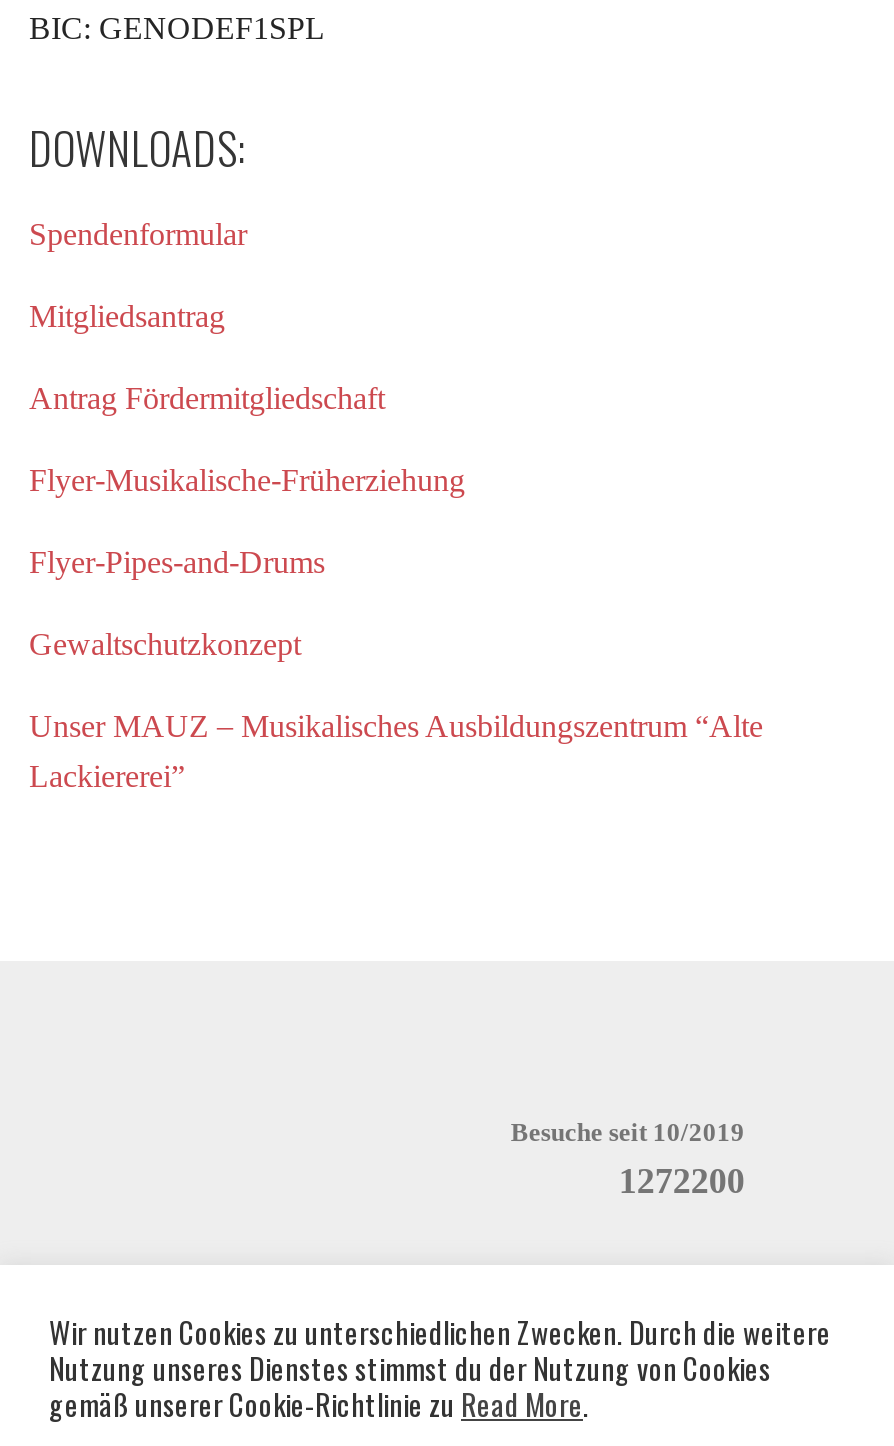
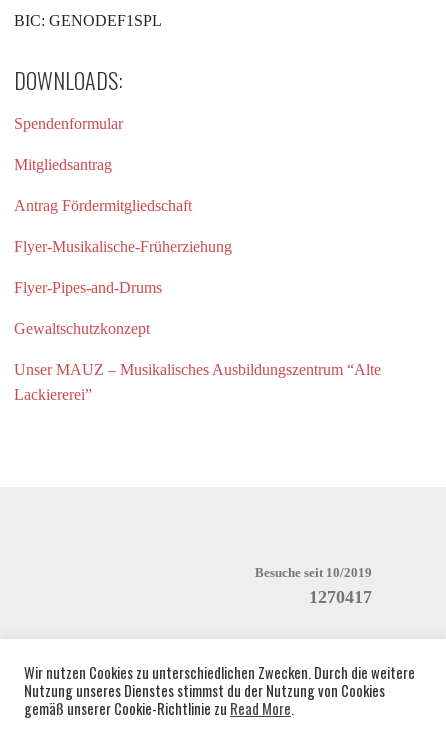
- 1272200
+ 1270417
